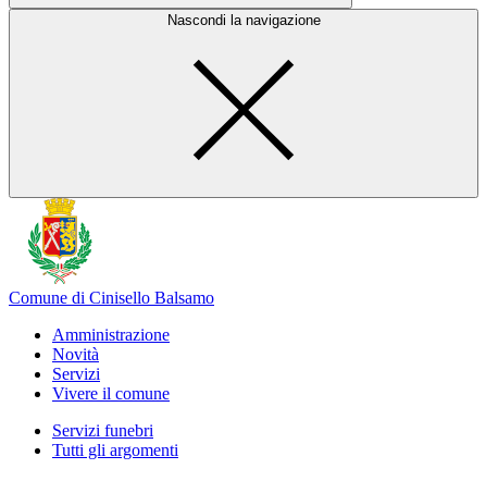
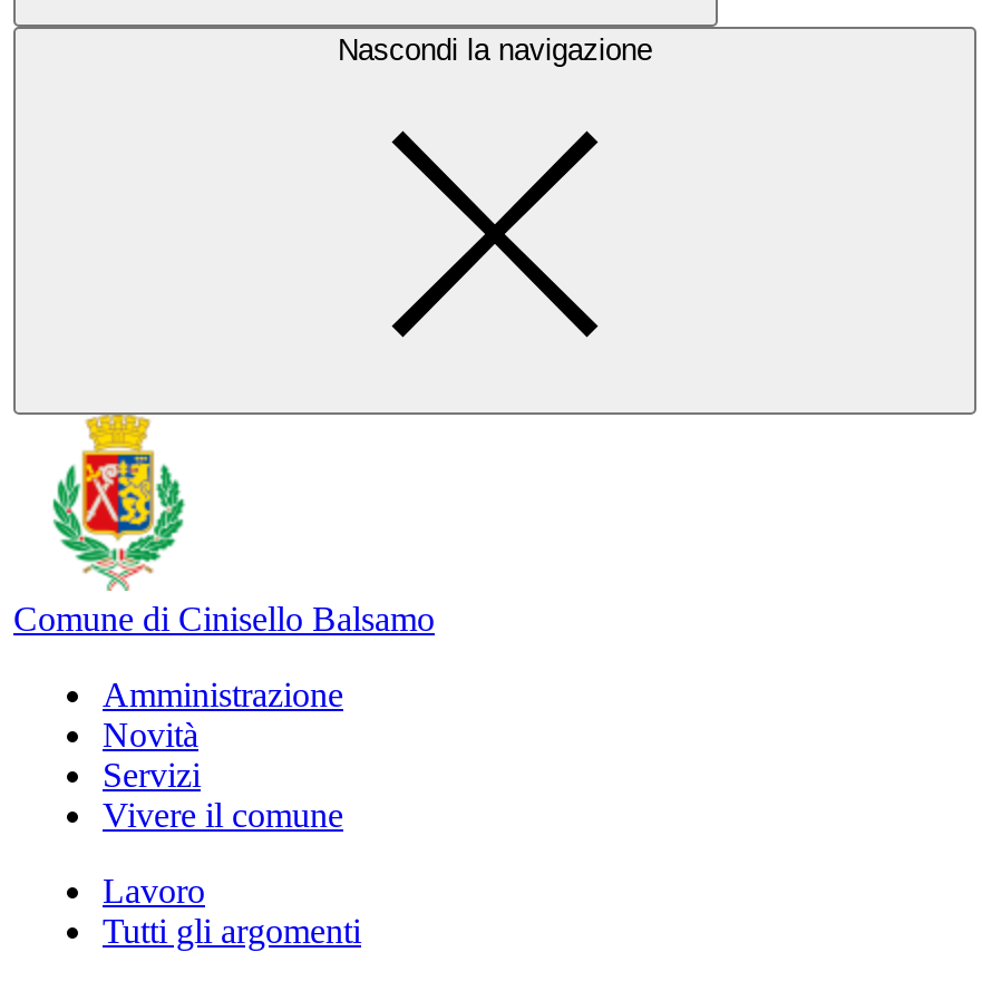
- Servizi funebri
+ Lavoro
